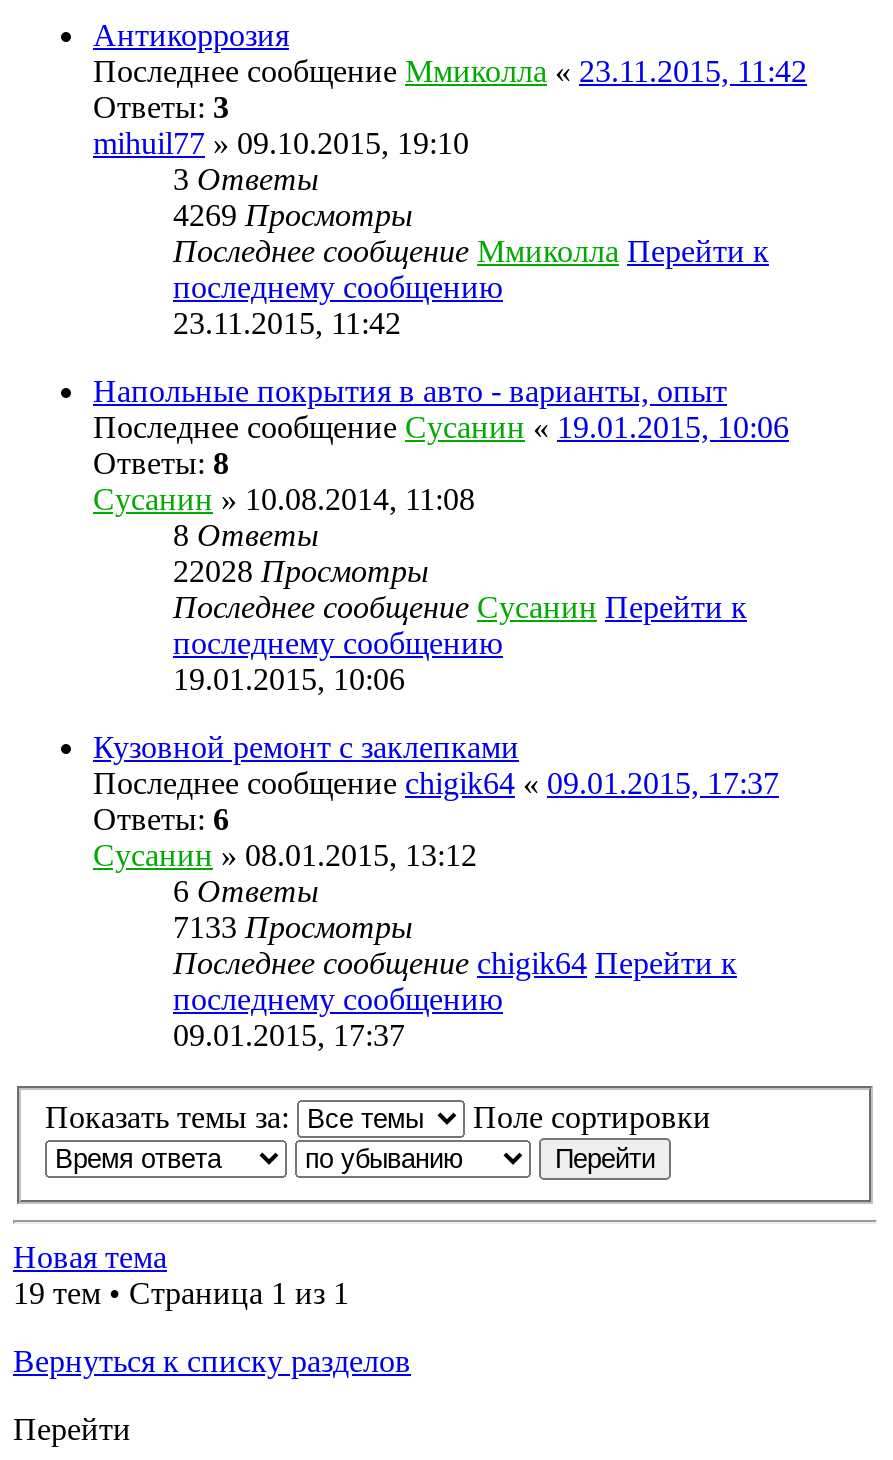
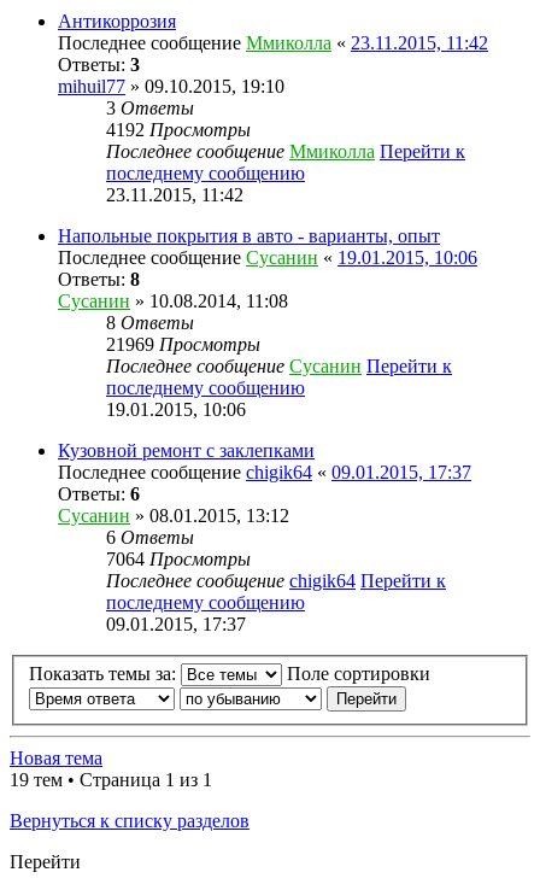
- 4269 Просмотры
+ 4192 Просмотры

- 22028 Просмотры
+ 21969 Просмотры

- 7133 Просмотры
+ 7064 Просмотры
